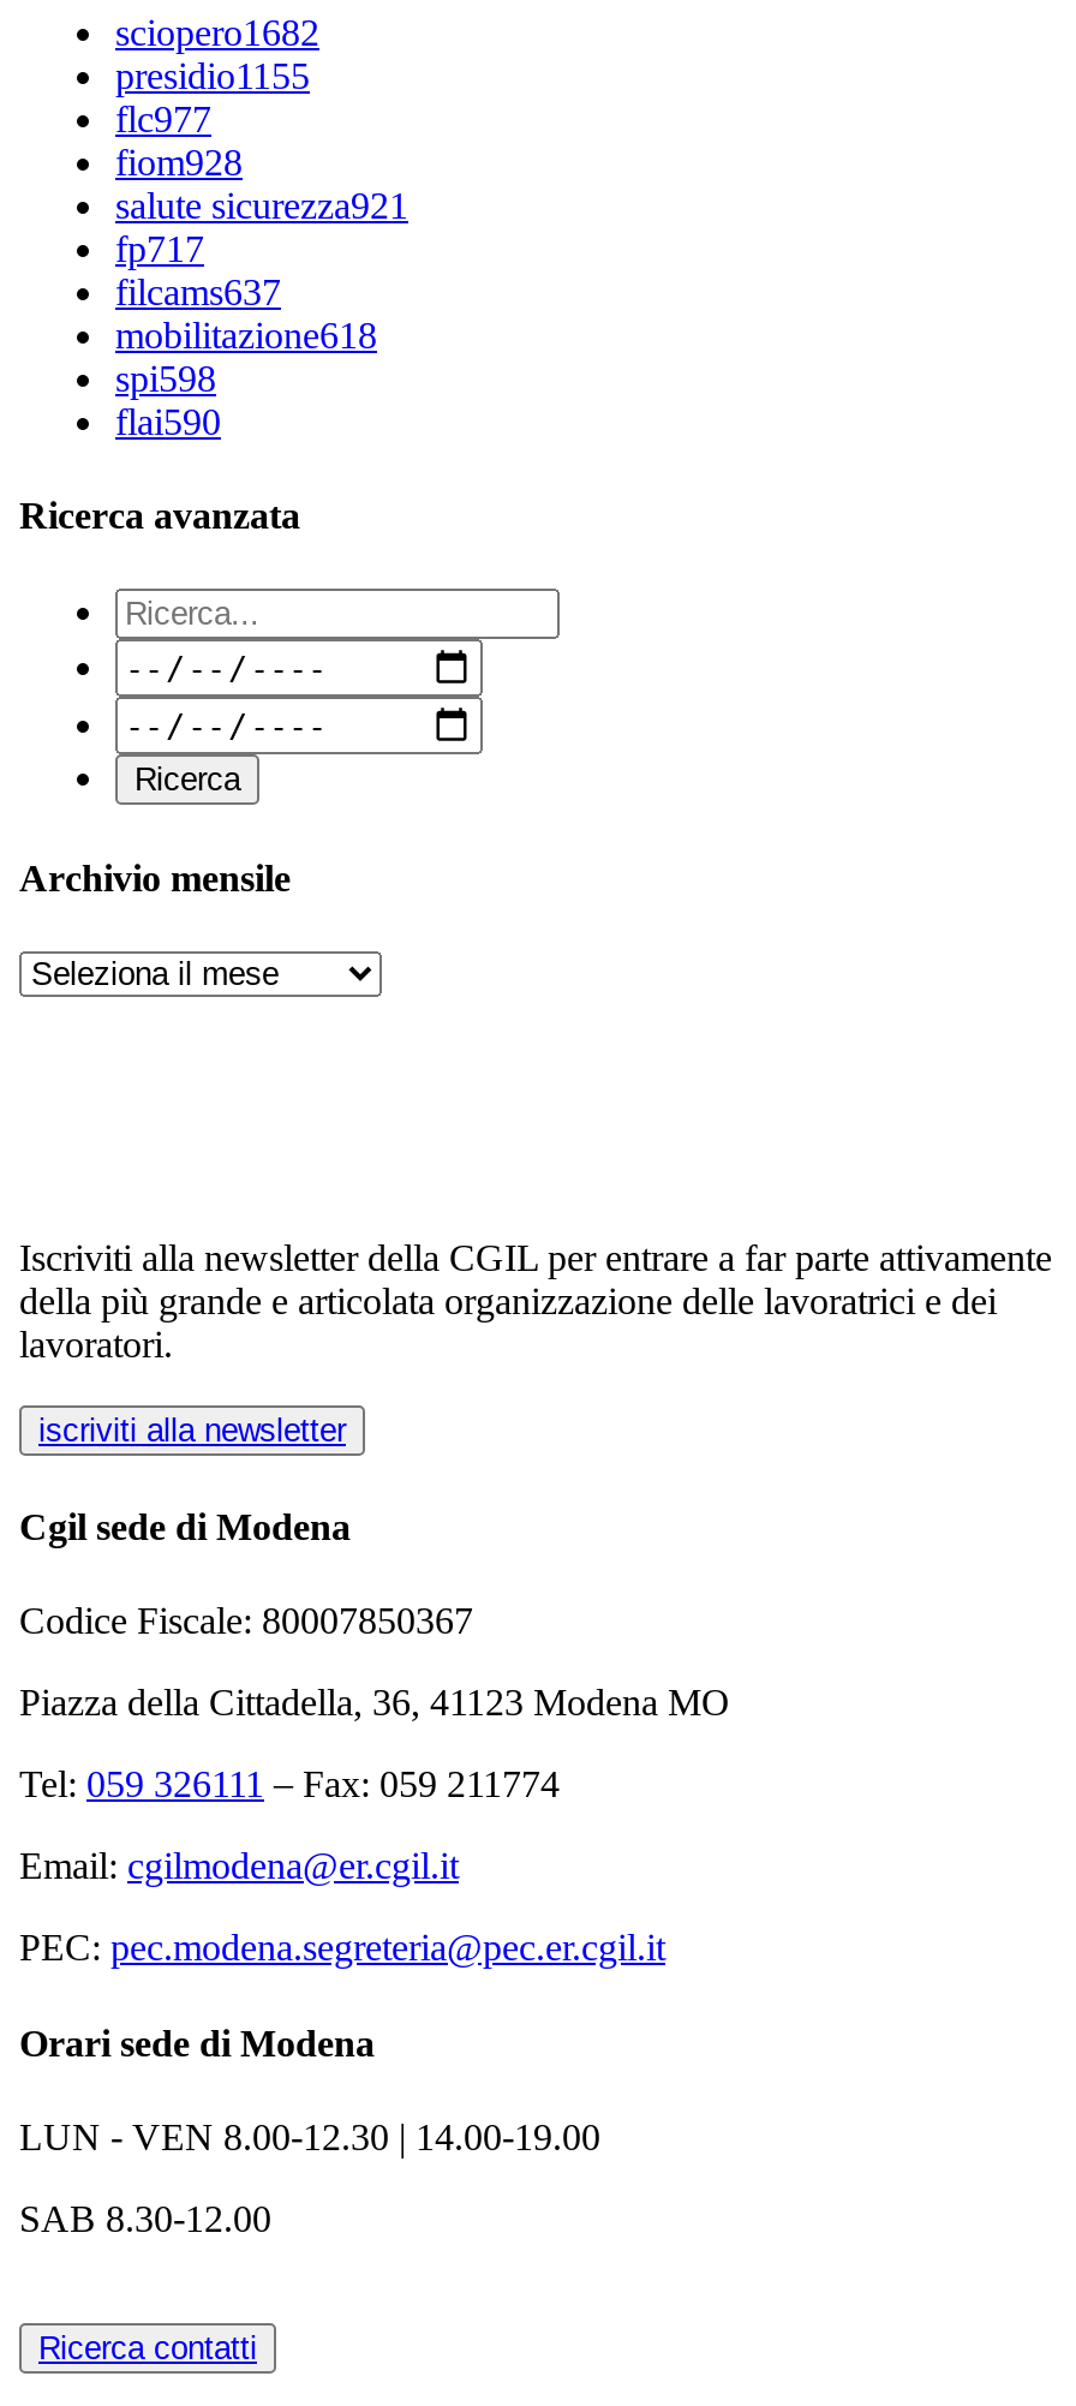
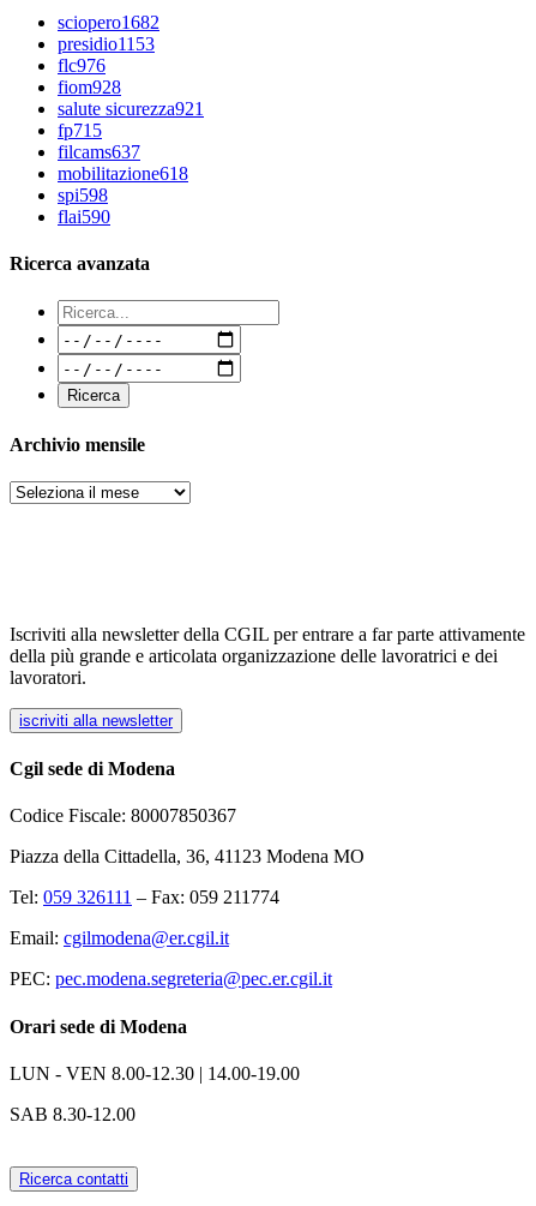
- presidio1155
+ presidio1153

- flc977
+ flc976

- fp717
+ fp715
